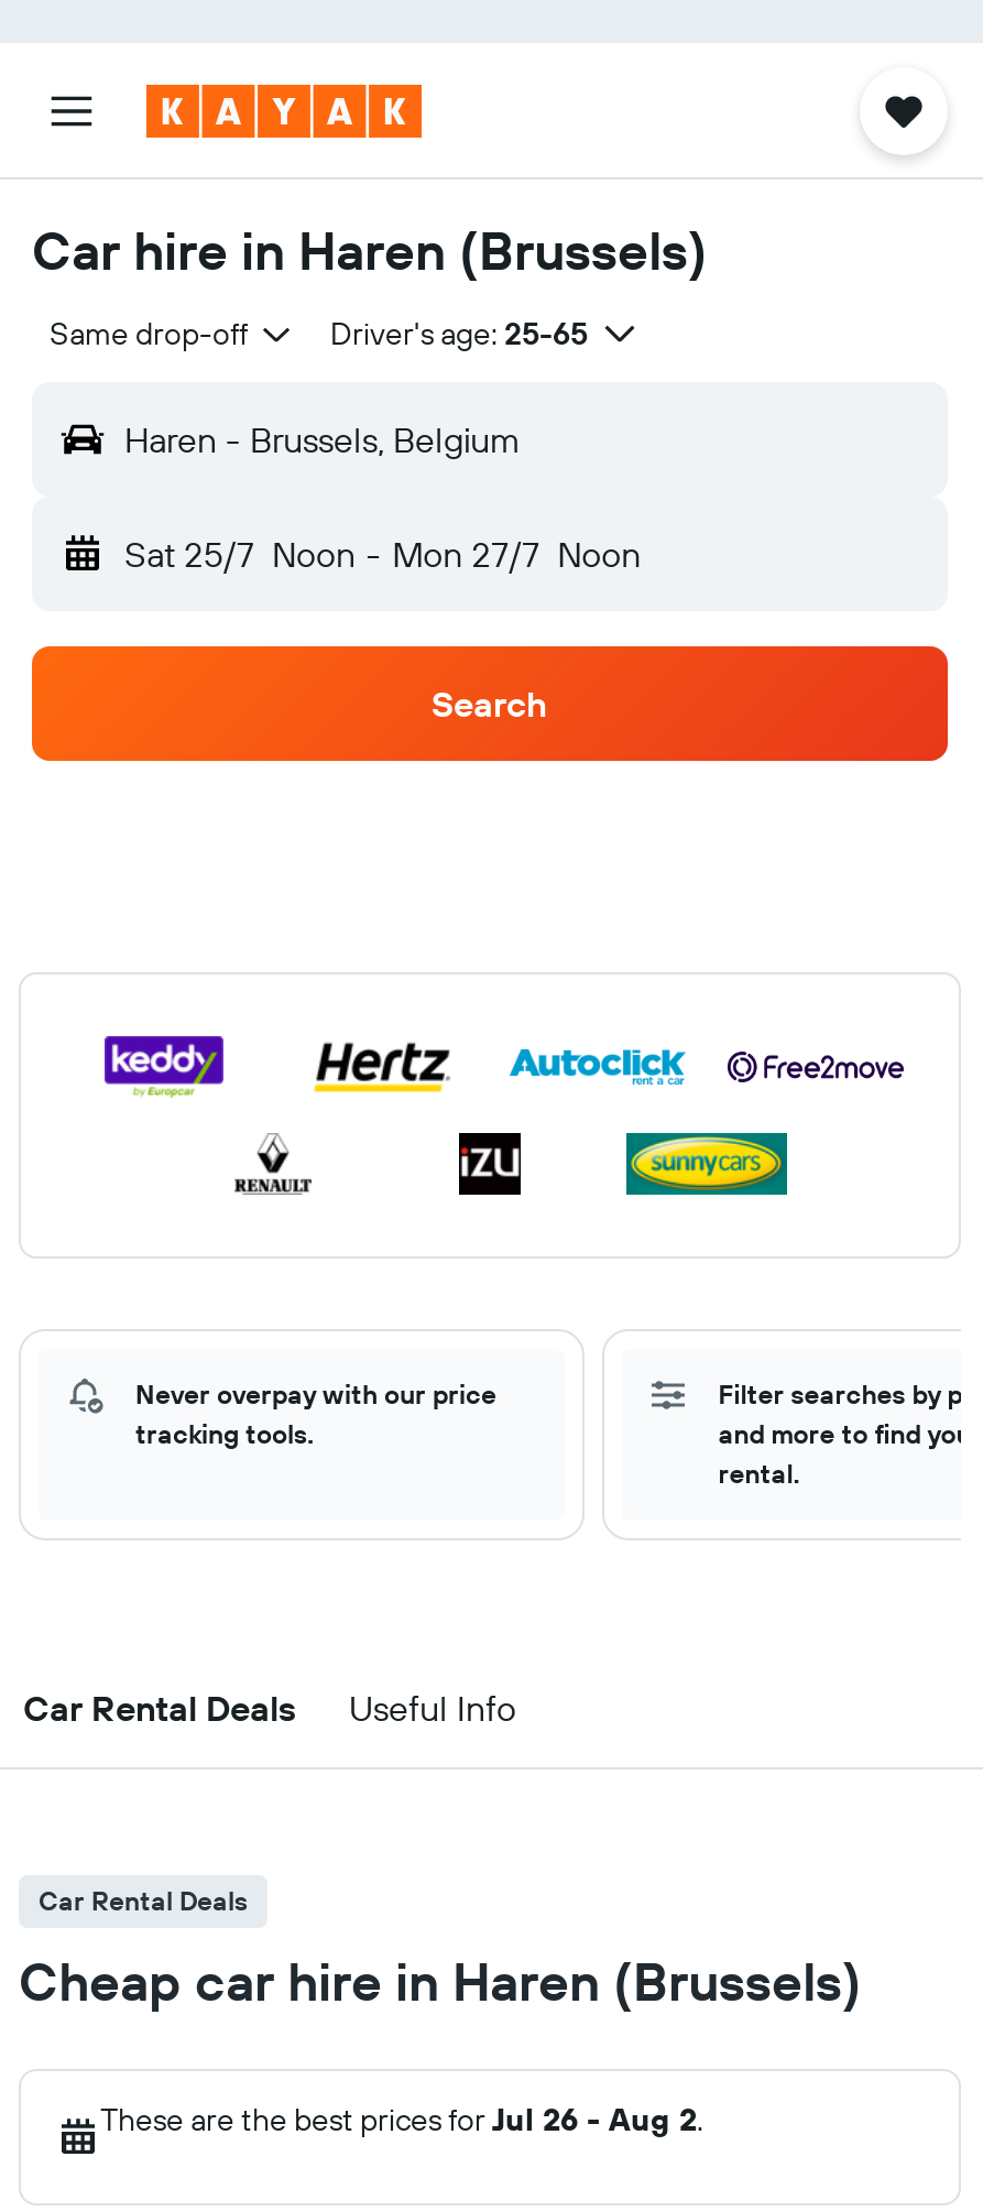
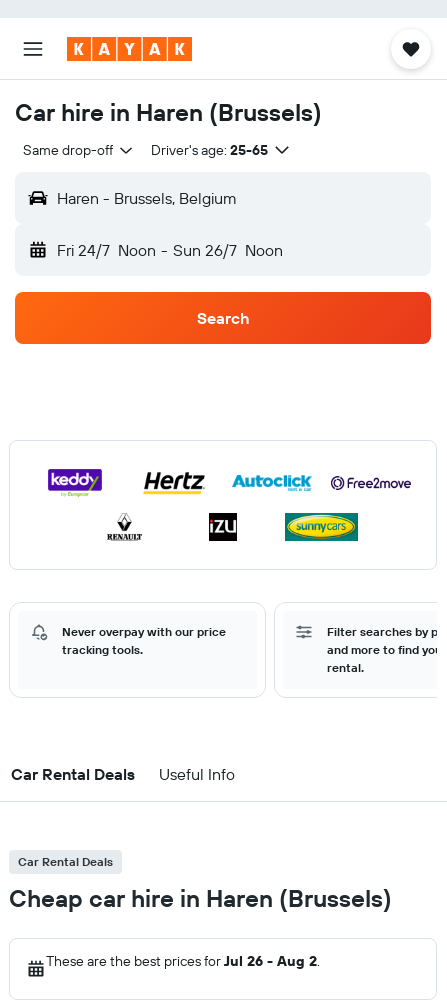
- Sat 25/7 Noon - Mon 27/7 Noon
+ Fri 24/7 Noon - Sun 26/7 Noon
